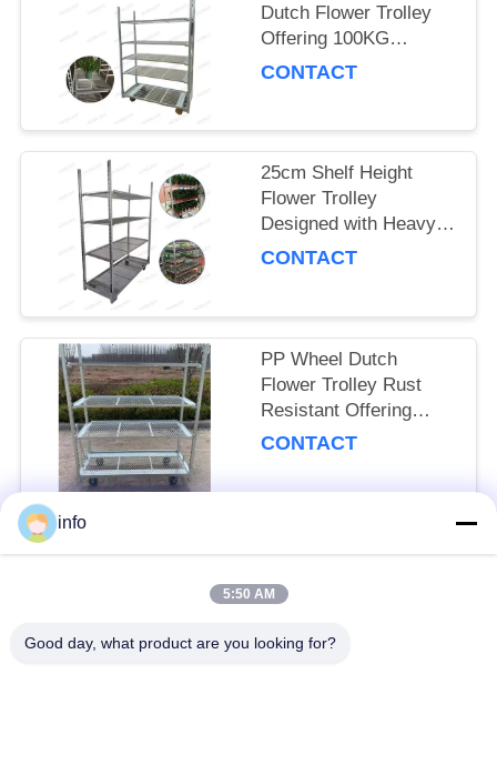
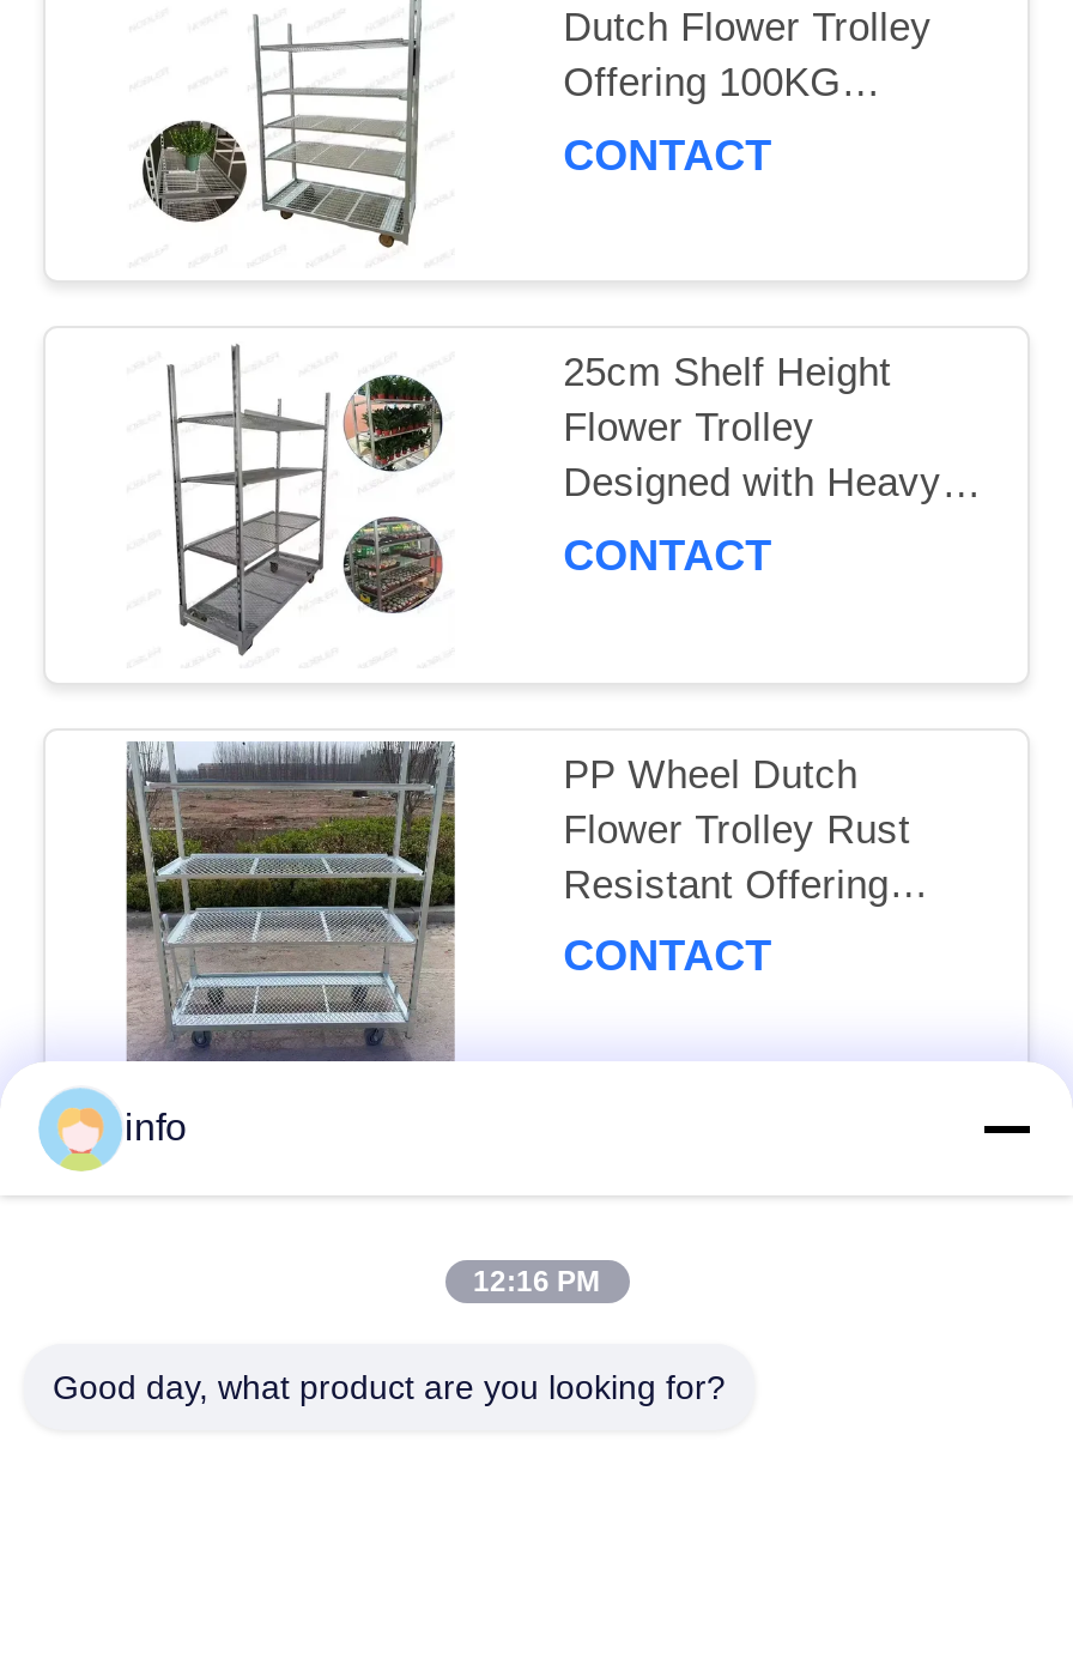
- 5:50 AM
+ 12:16 PM
